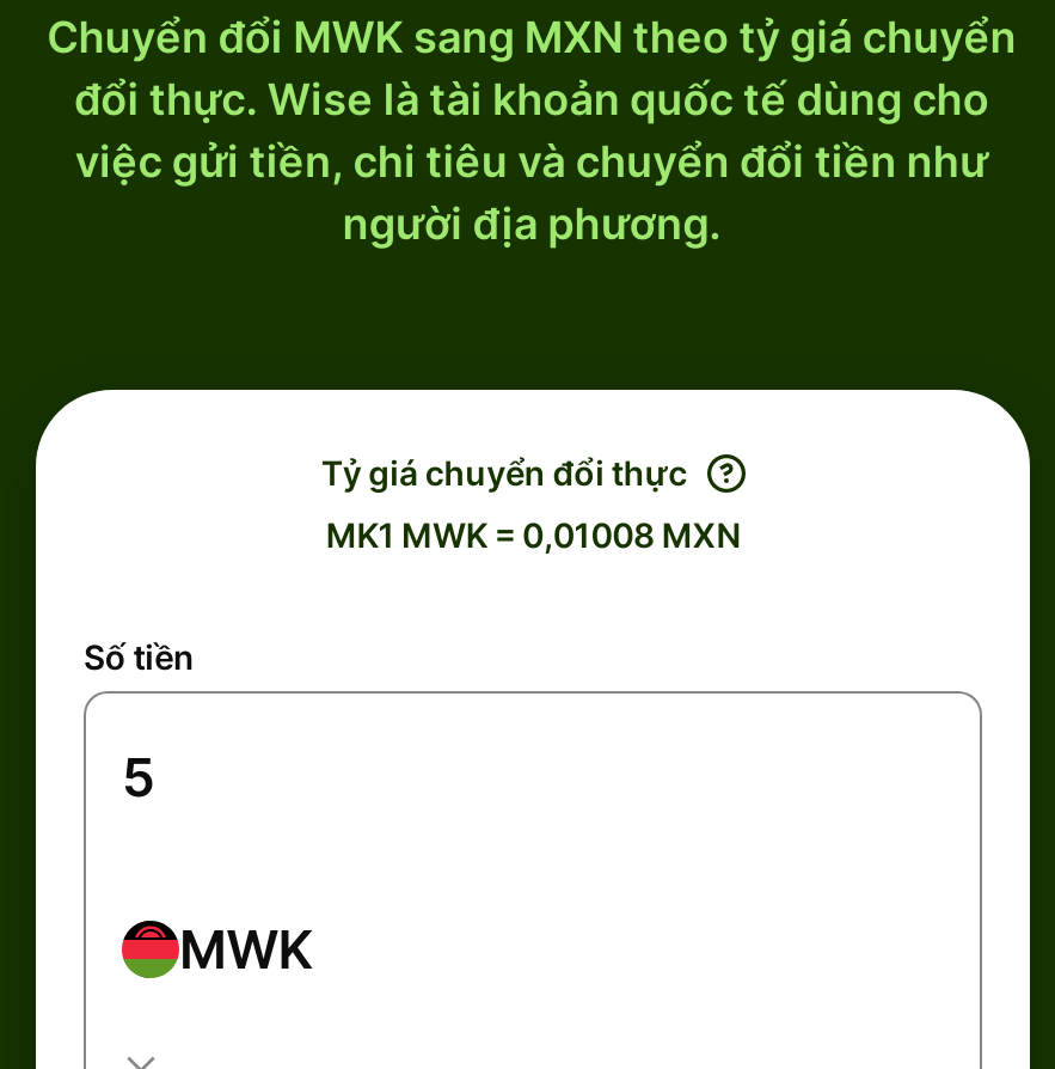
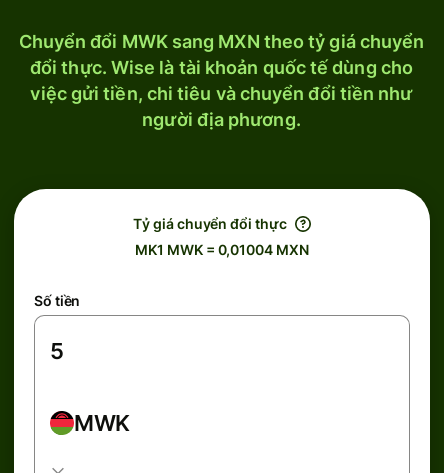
- MK1 MWK = 0,01008 MXN
+ MK1 MWK = 0,01004 MXN
